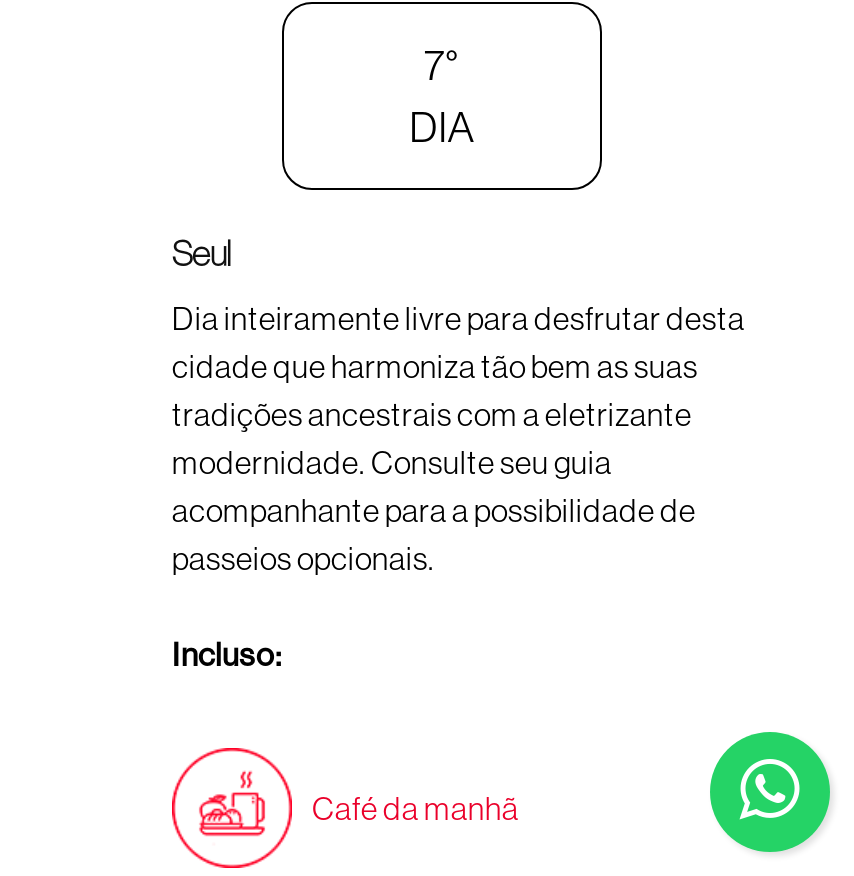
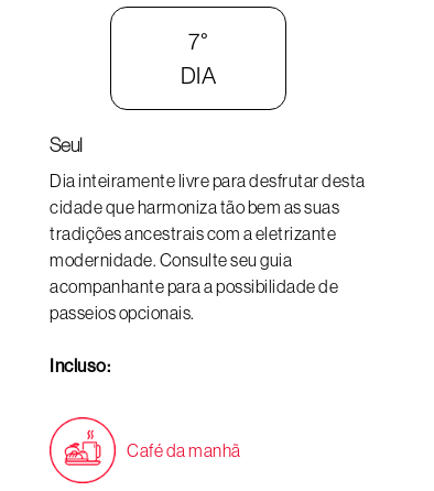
- [image]
